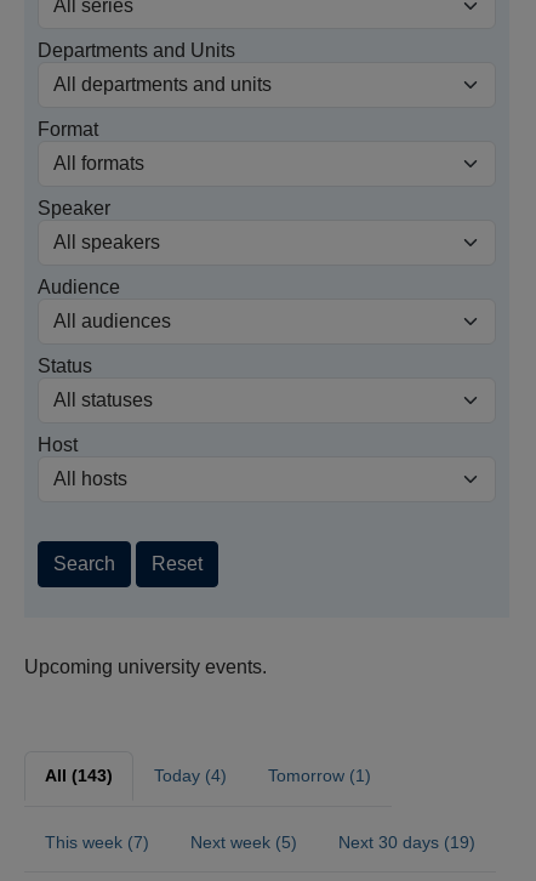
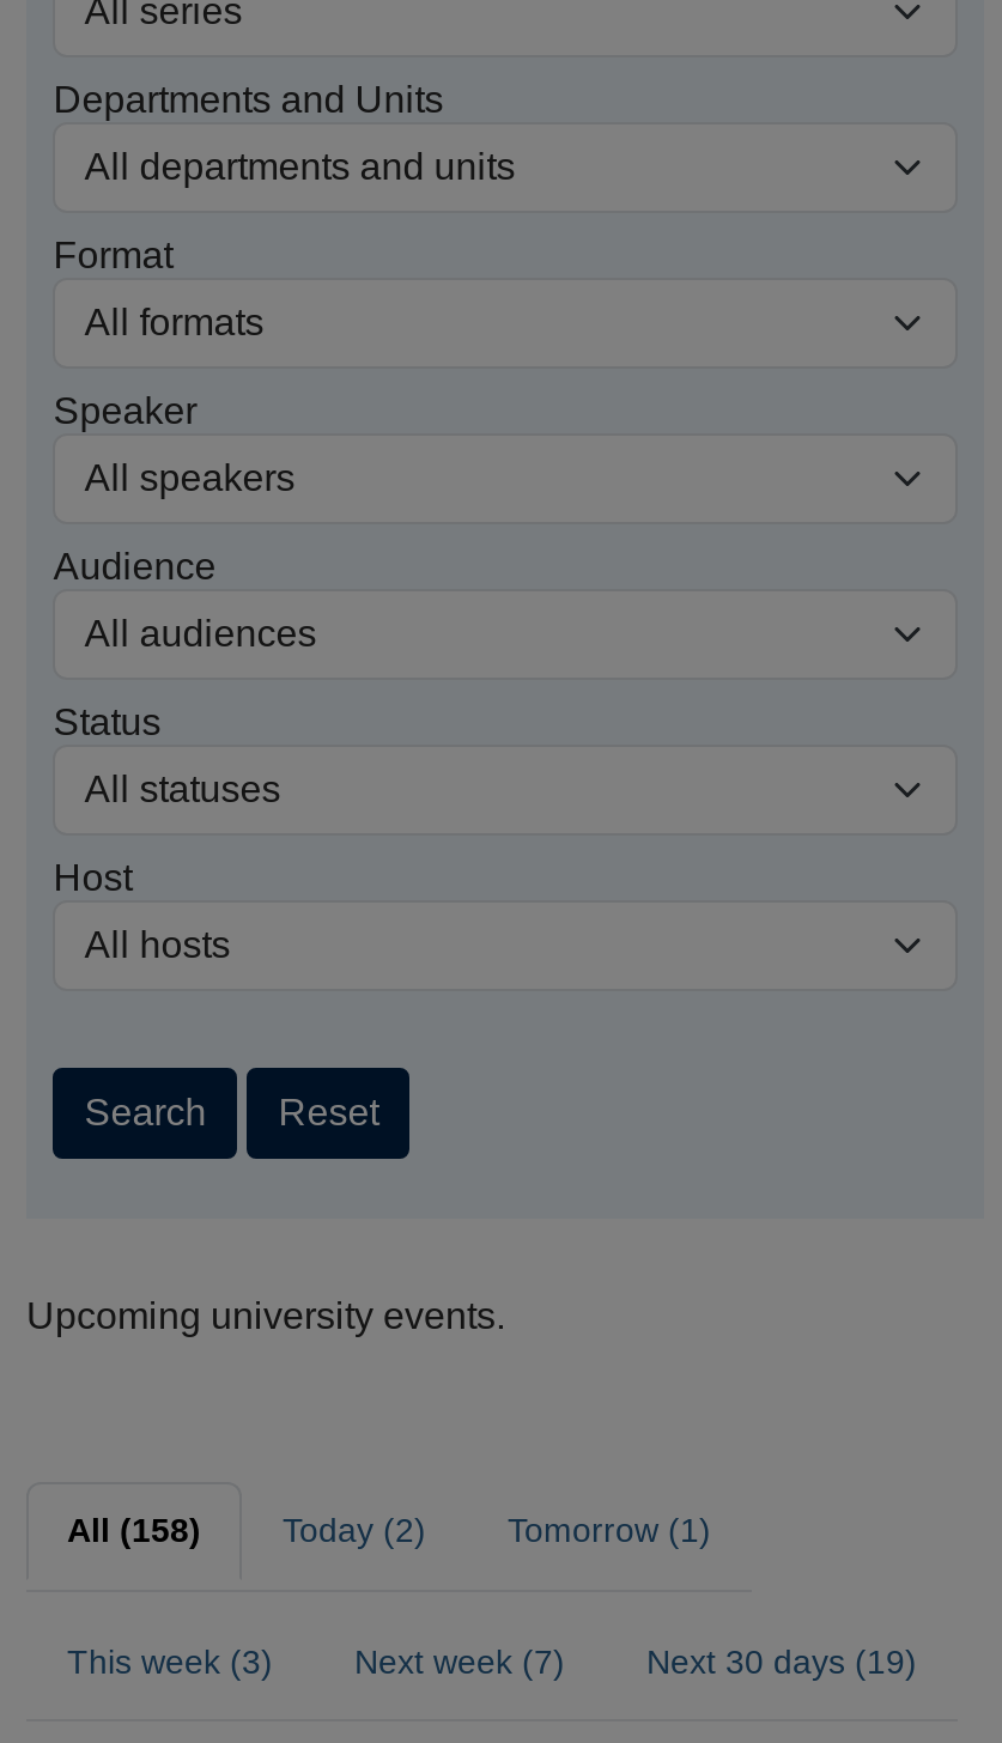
- All (143)
+ All (158)

- Today (4)
+ Today (2)

- This week (7)
+ This week (3)

- Next week (5)
+ Next week (7)
